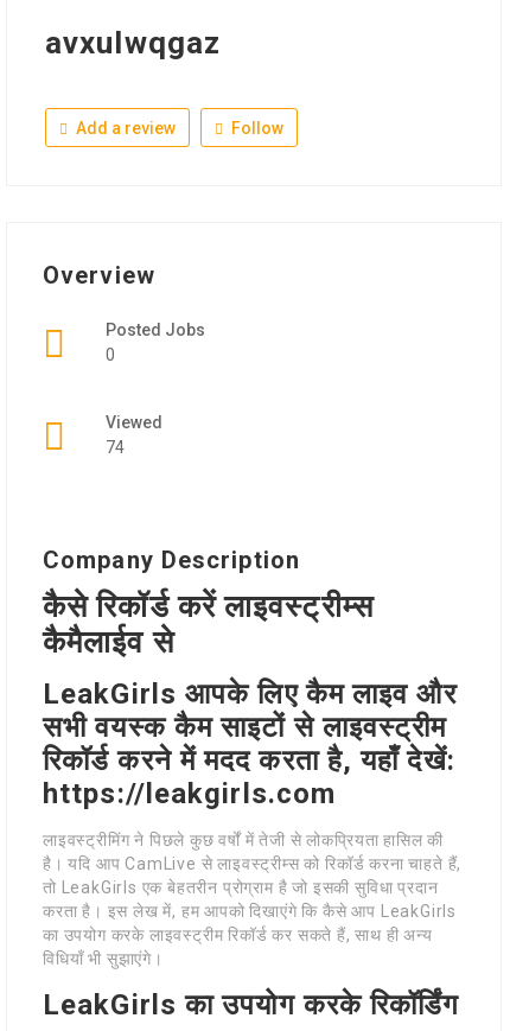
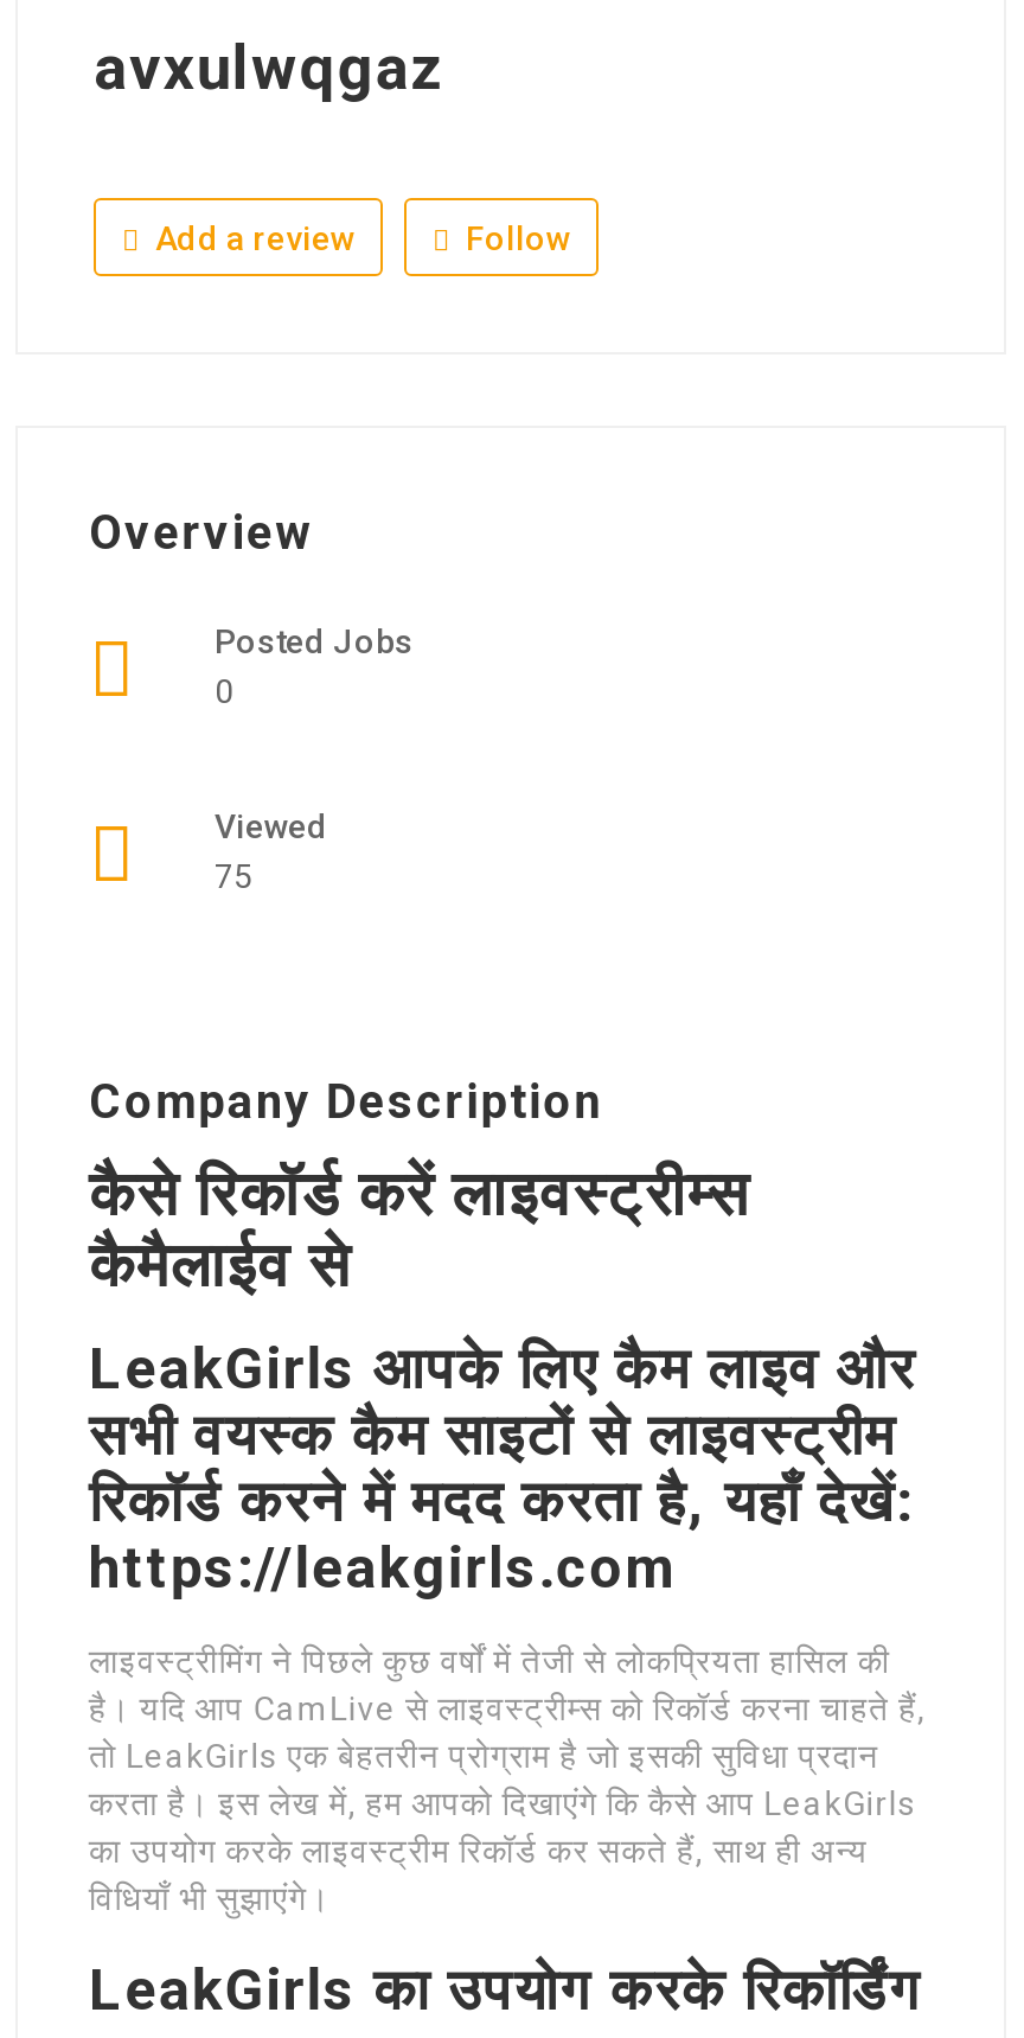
- 74
+ 75
